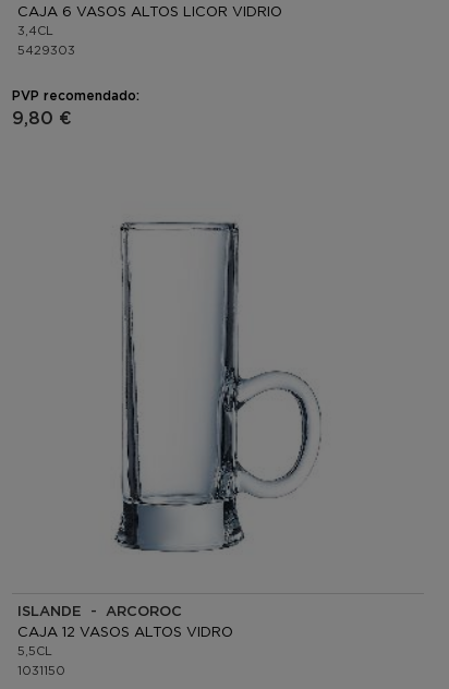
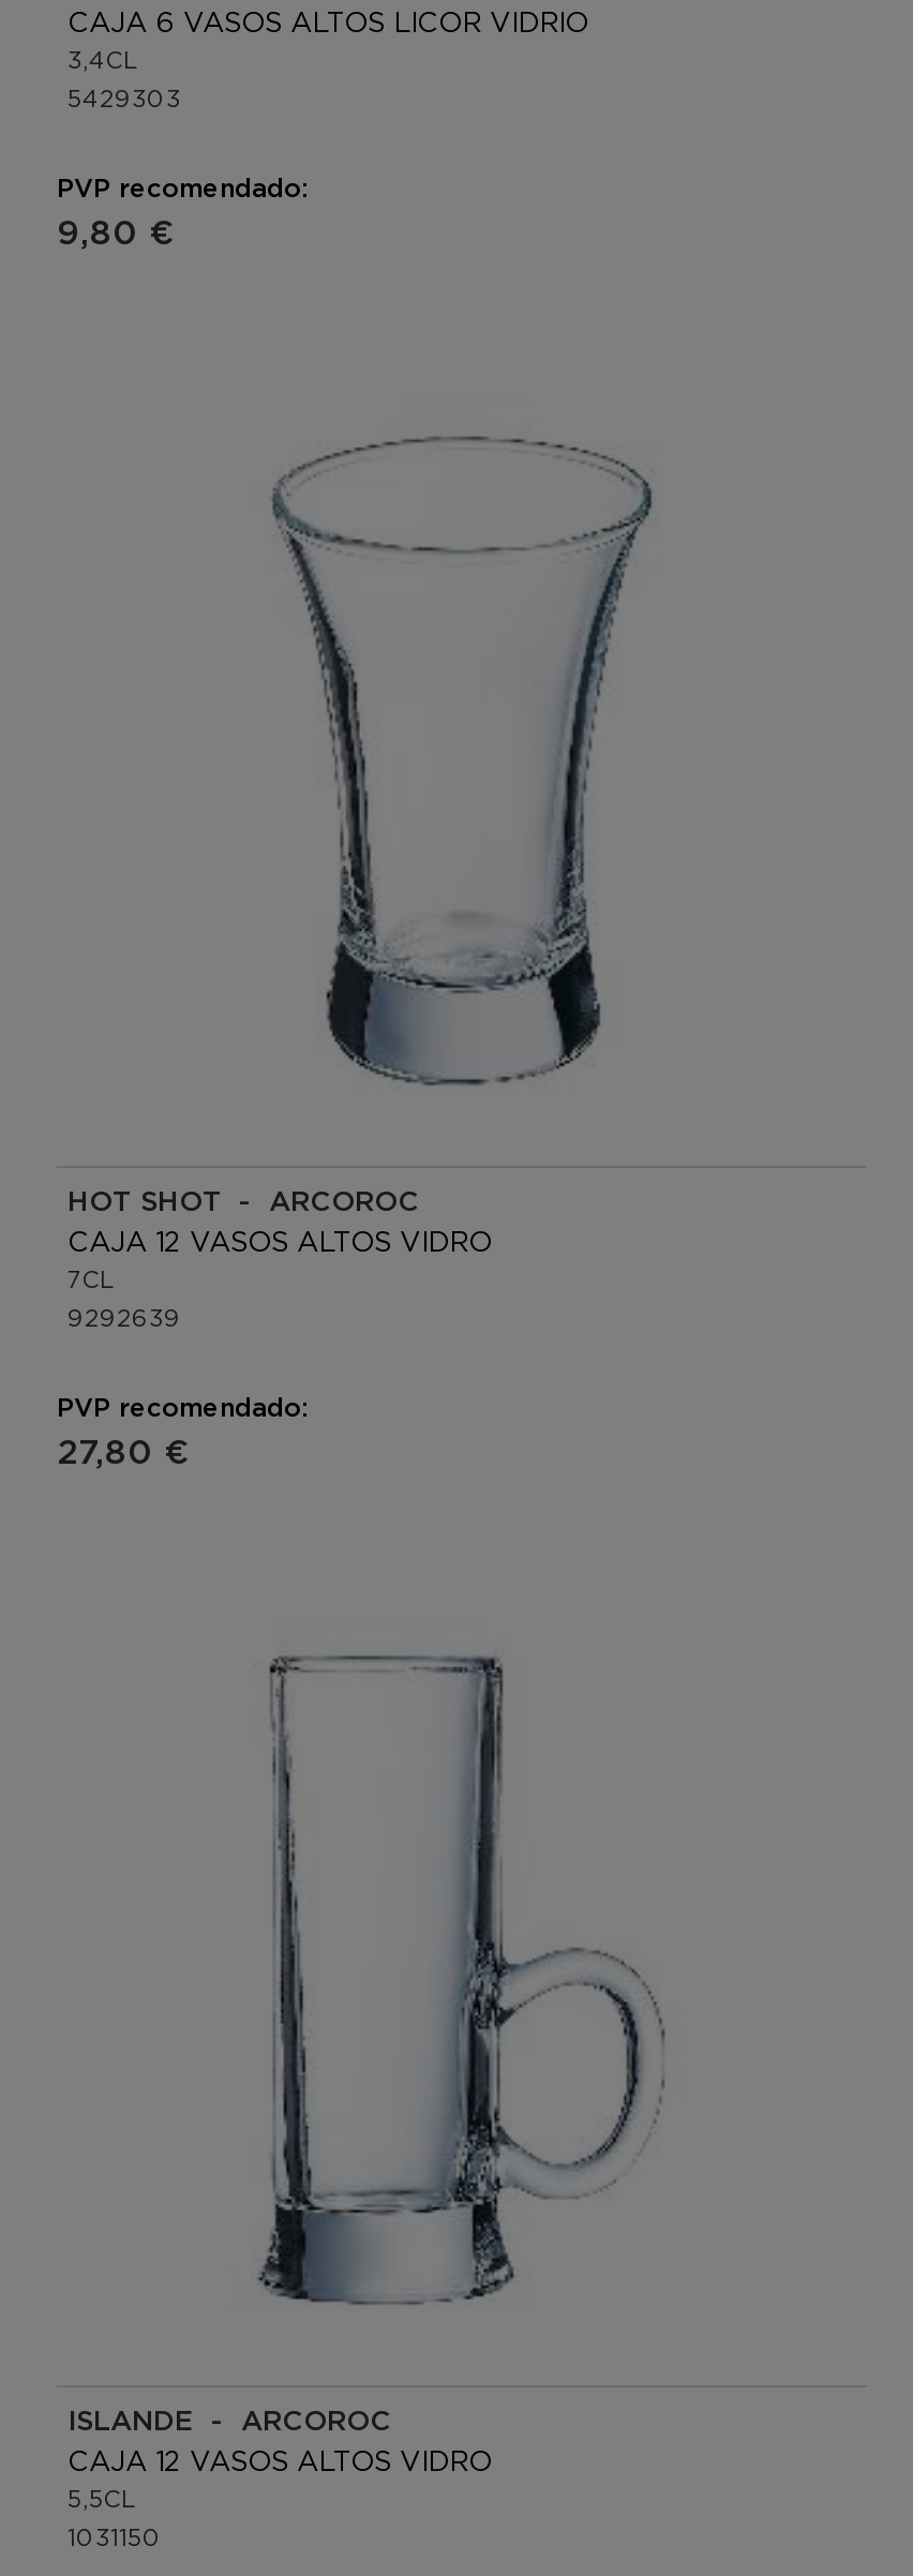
+ HOT SHOT - ARCOROC
+ CAJA 12 VASOS ALTOS VIDRO
+ 7CL
+ 9292639
+ PVP recomendado:
+ 27,80 €

+ [image]
